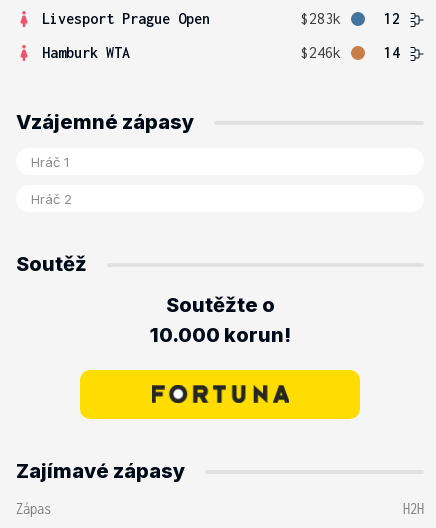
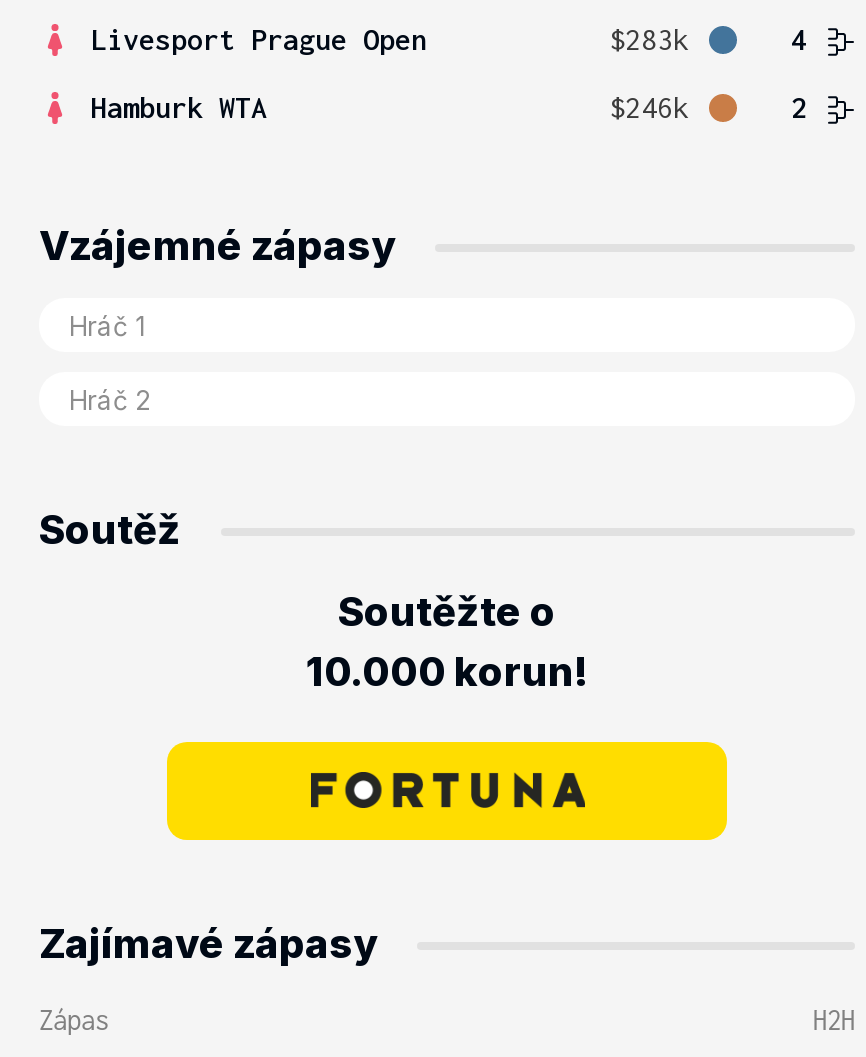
- 12
+ 4

- 14
+ 2
